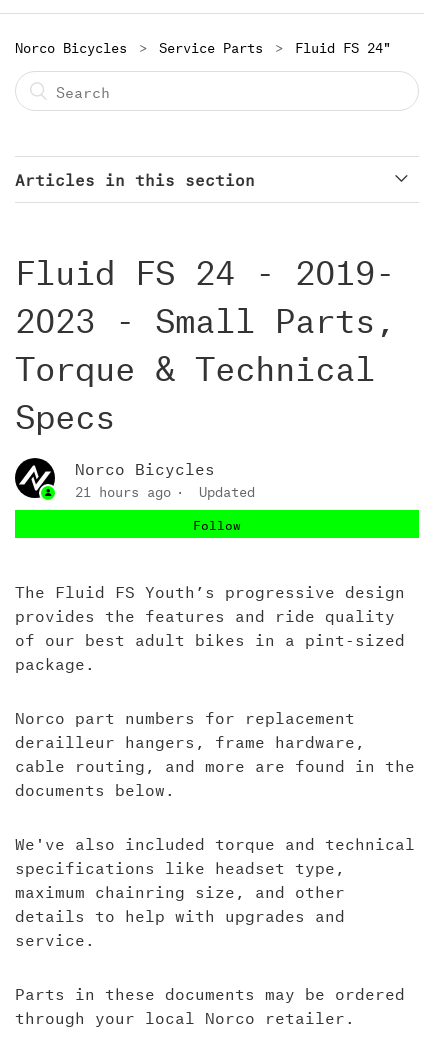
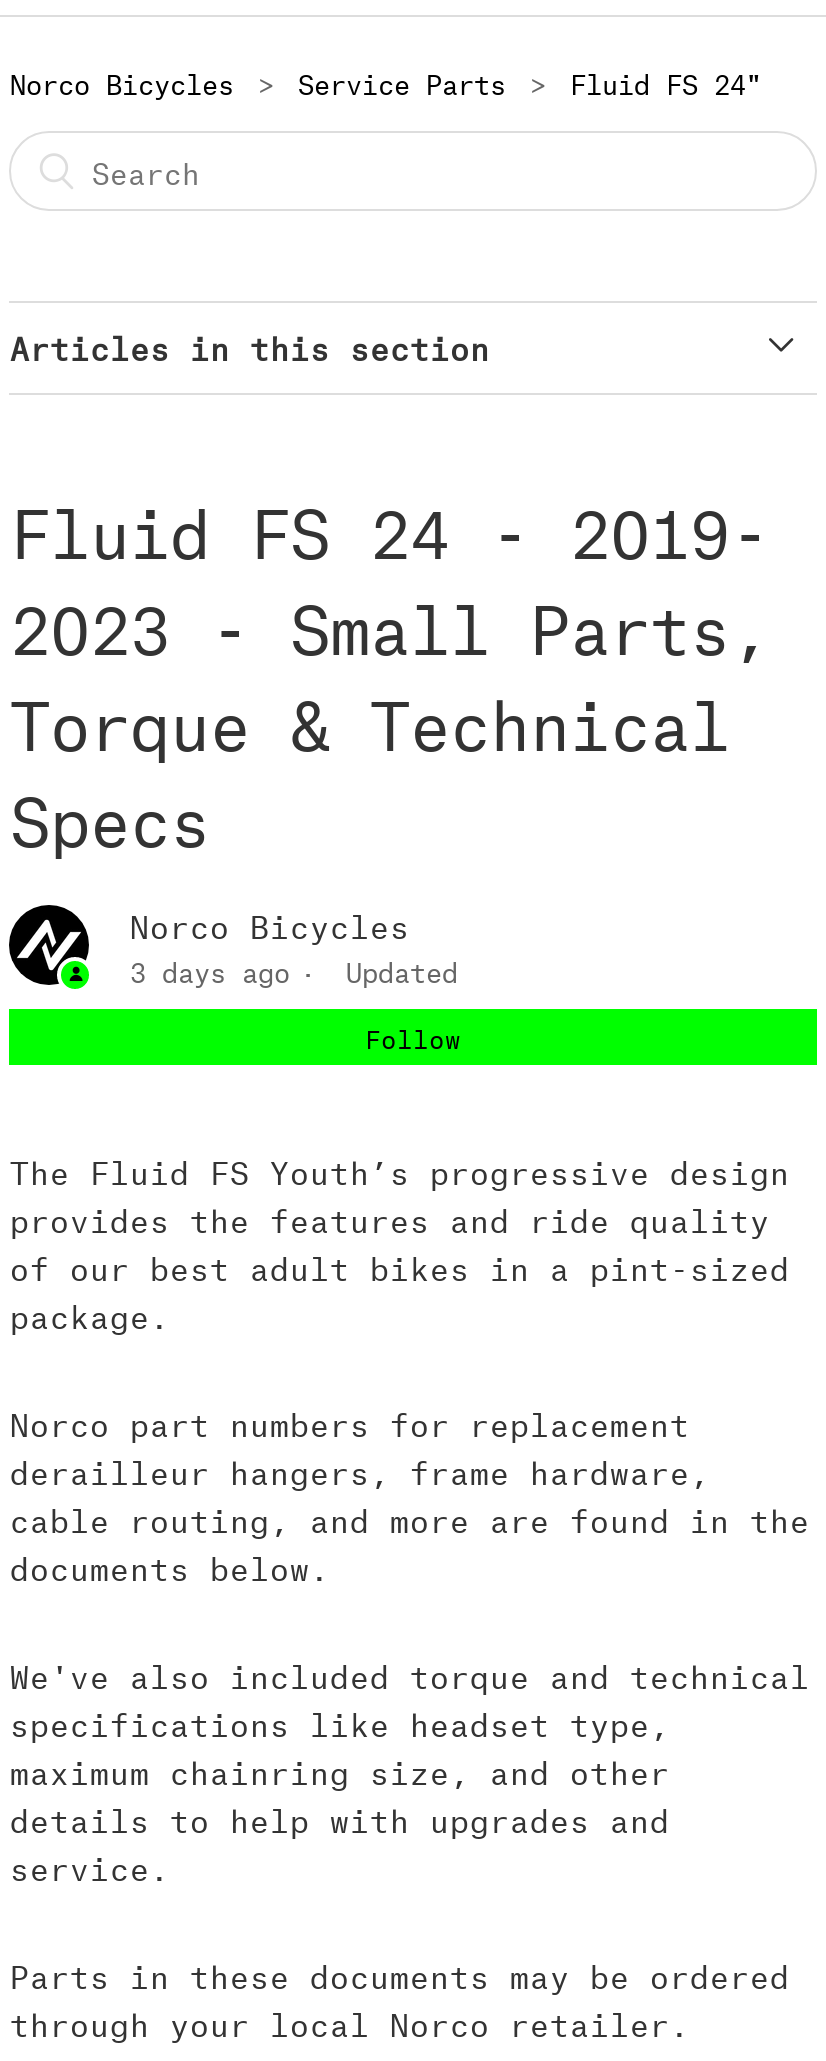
- 21 hours ago Updated
+ 3 days ago Updated
